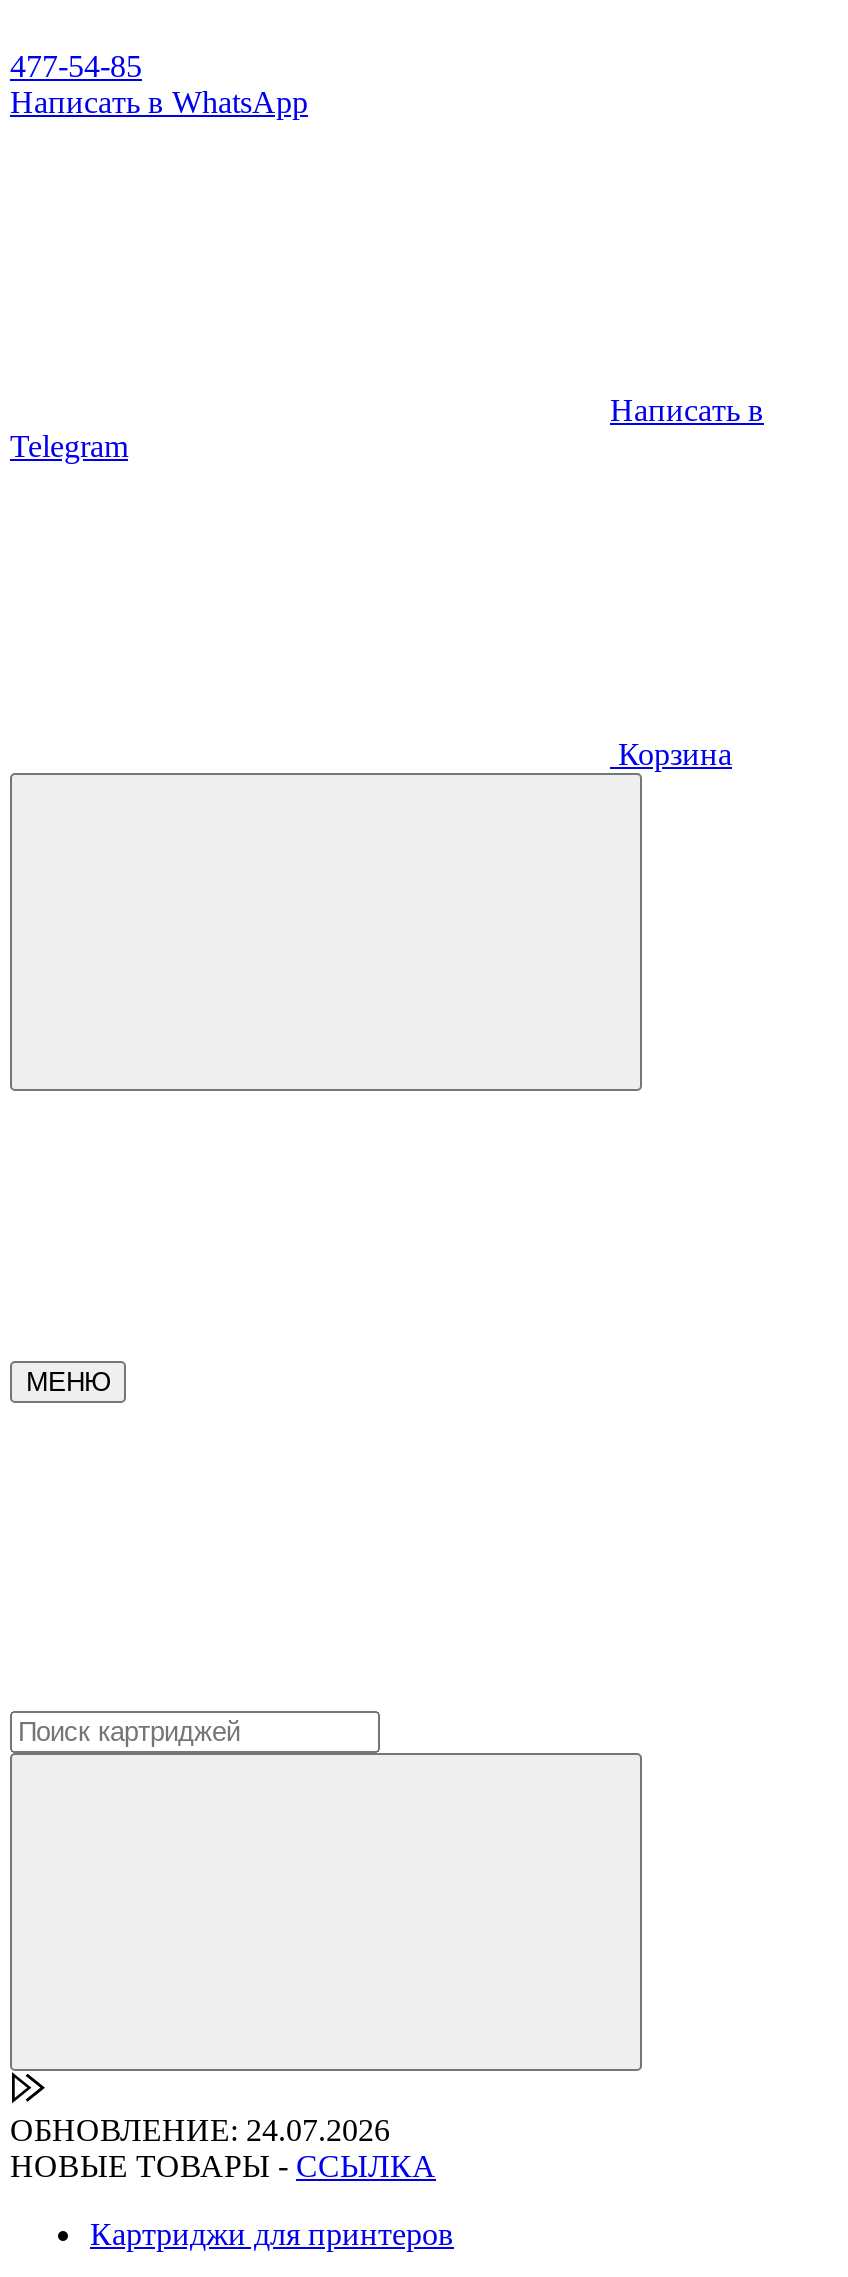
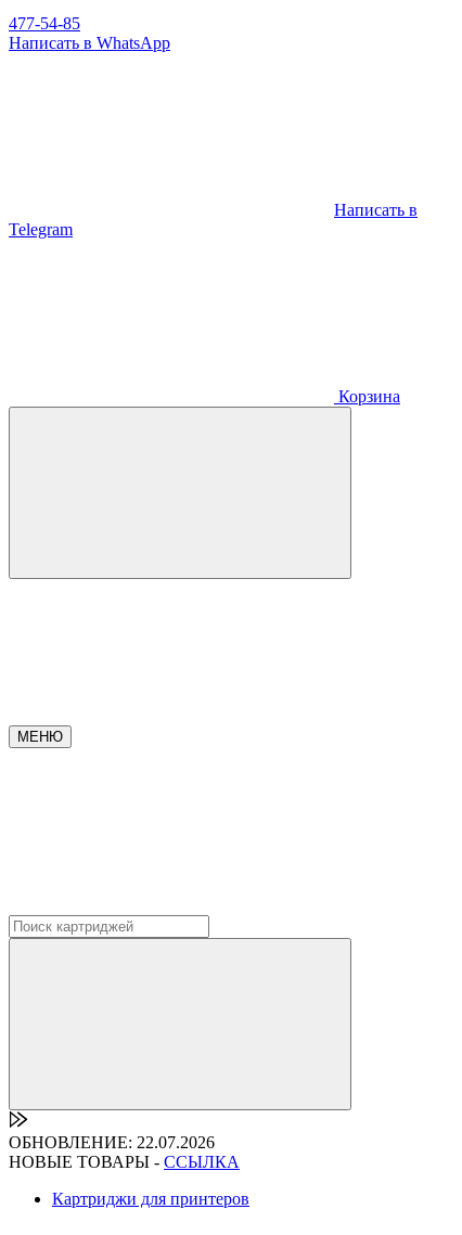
- ОБНОВЛЕНИЕ: 24.07.2026
+ ОБНОВЛЕНИЕ: 22.07.2026
